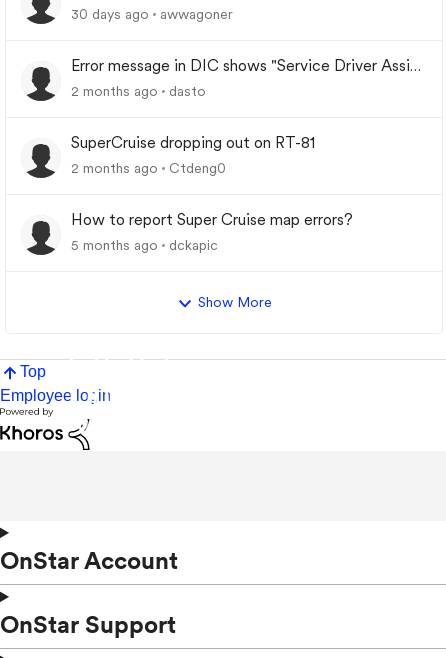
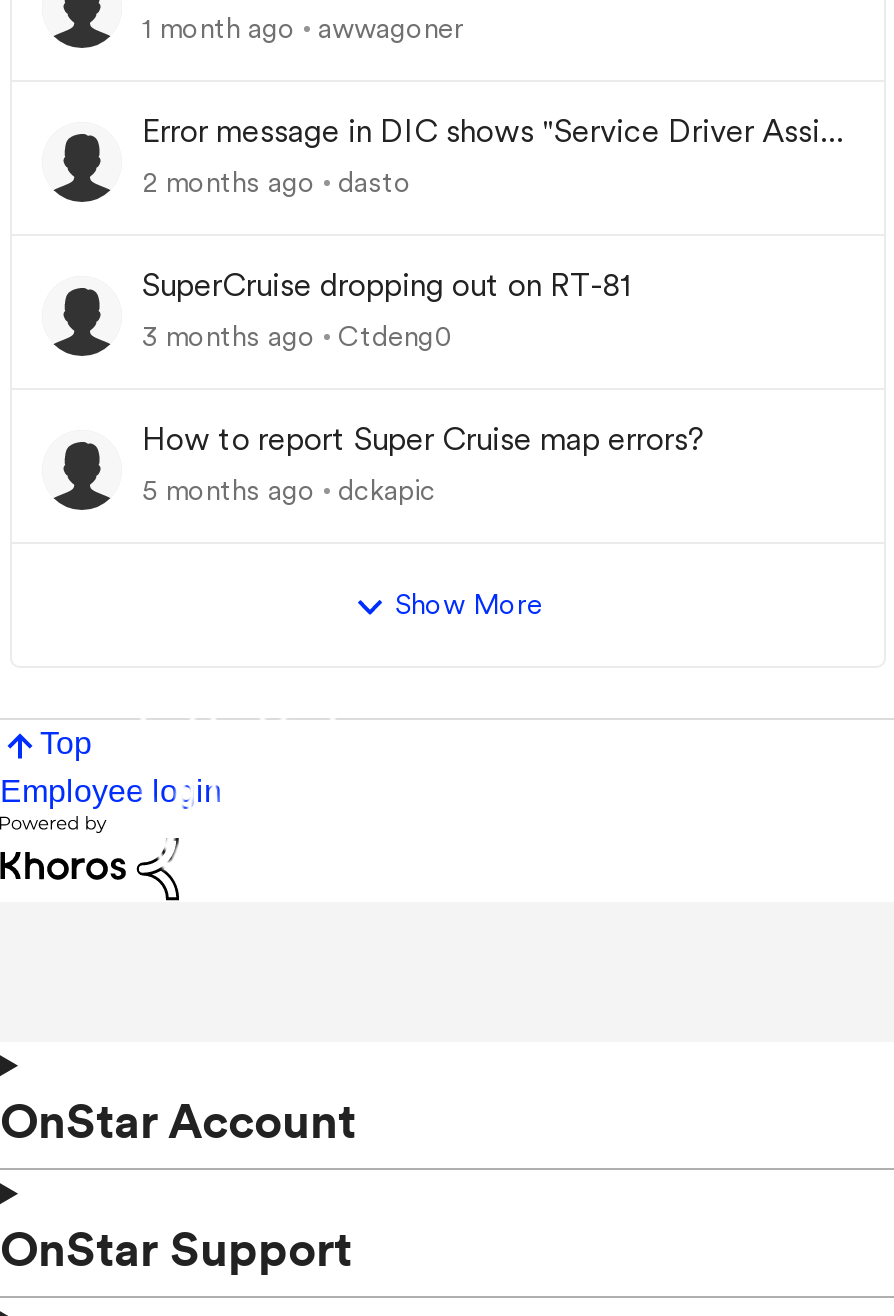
- 30 days ago awwagoner
+ 1 month ago awwagoner

- 2 months ago
+ 3 months ago
